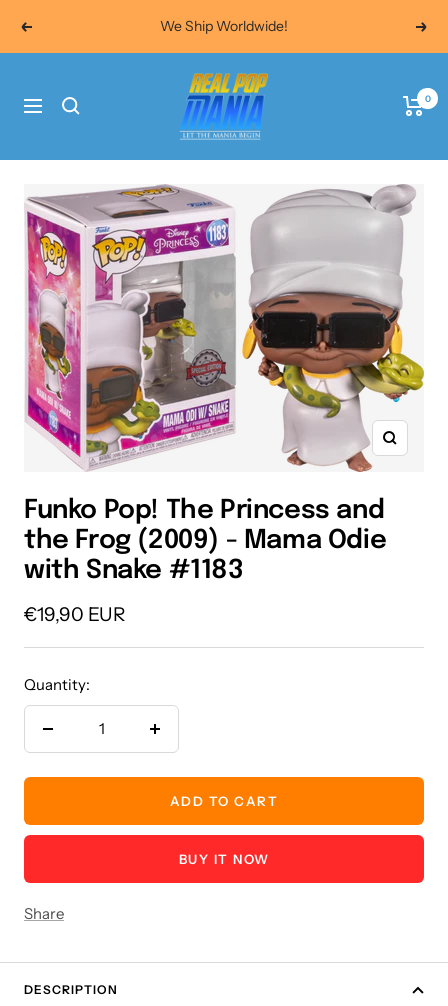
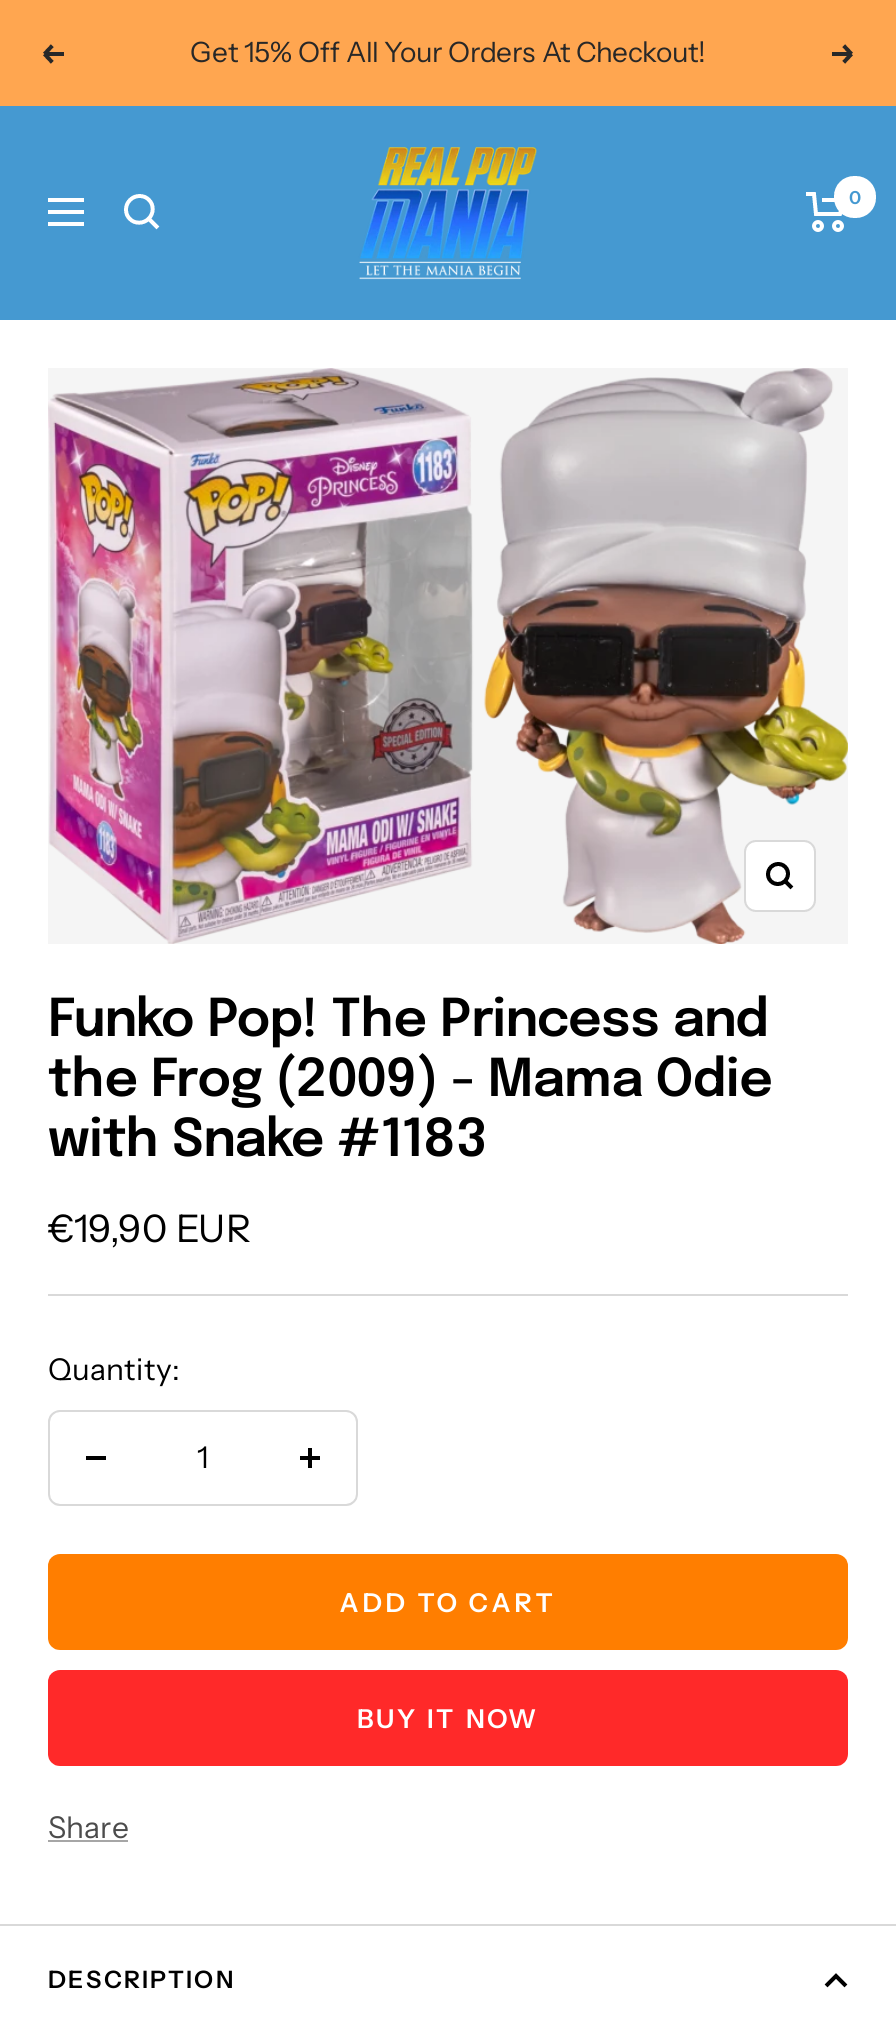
- We Ship Worldwide!
+ Get 15% Off All Your Orders At Checkout!
